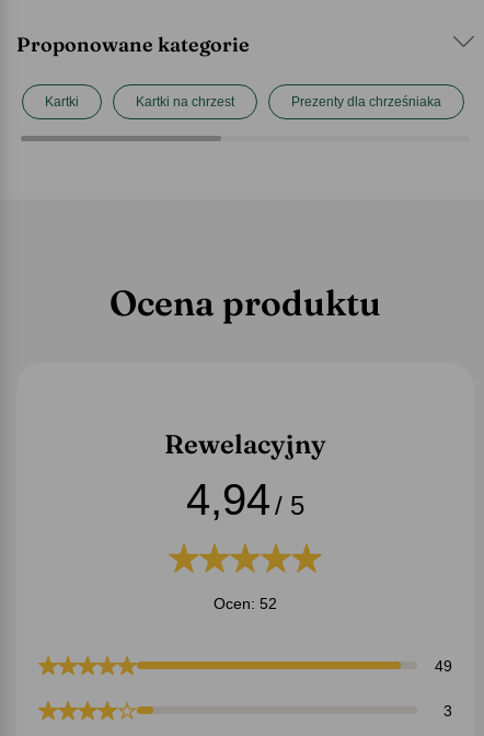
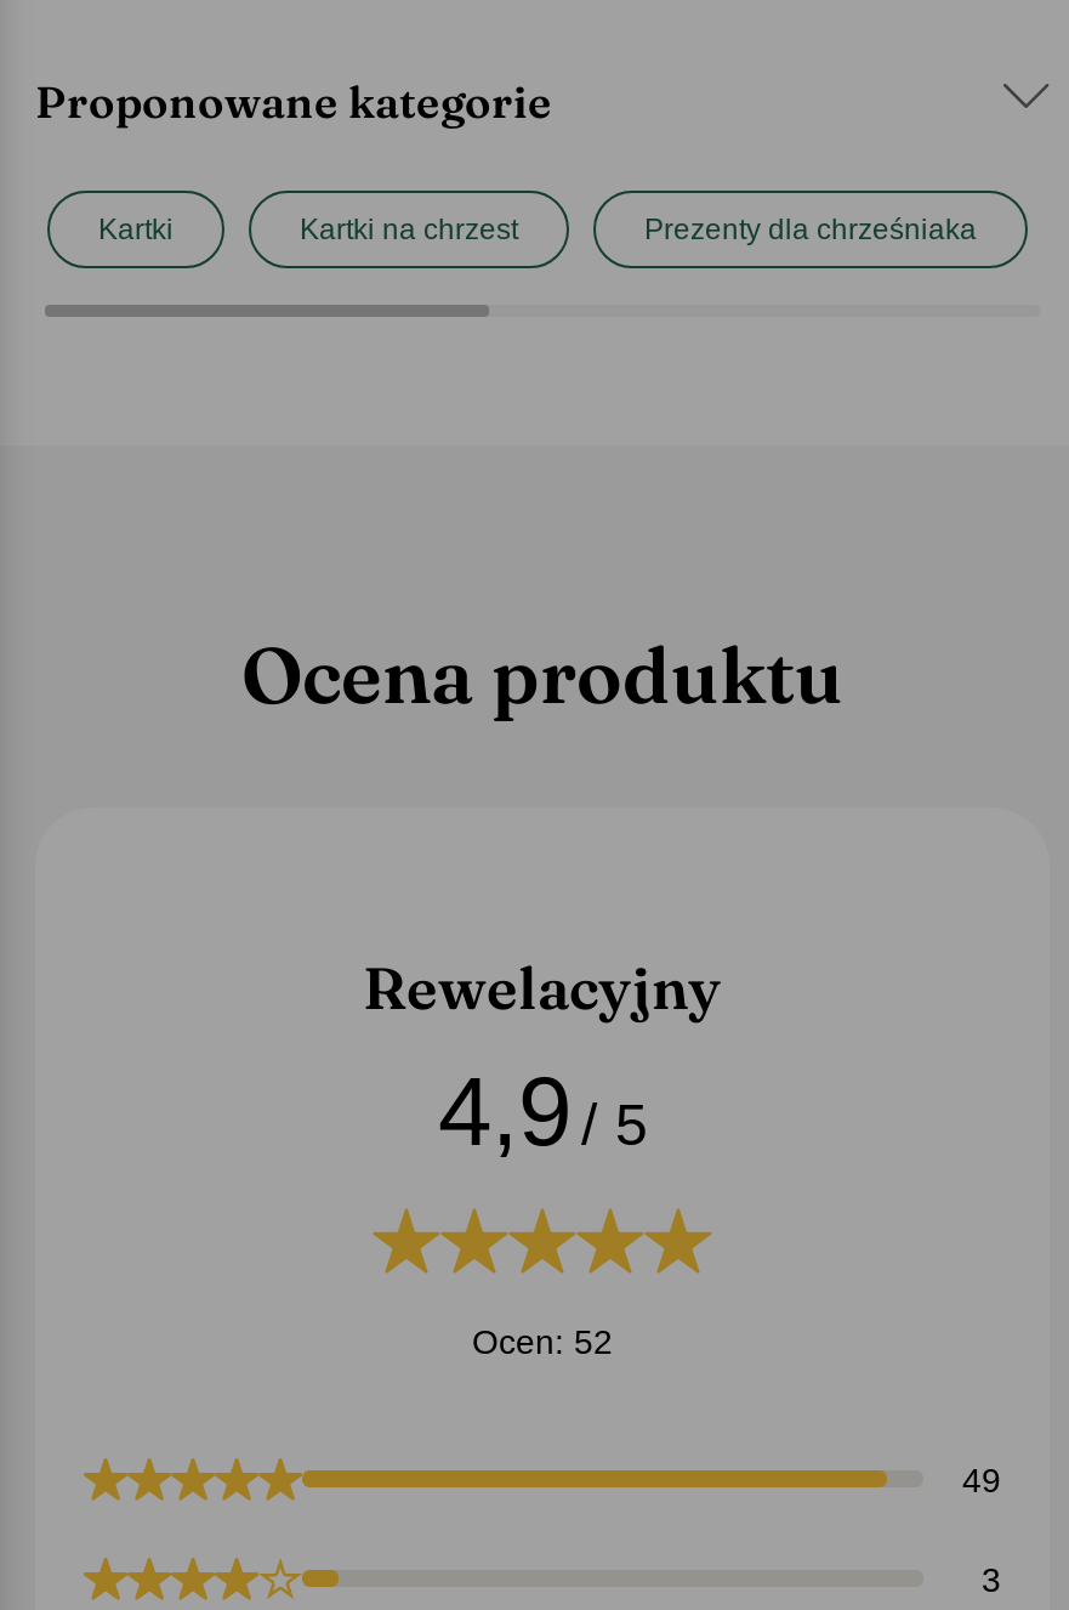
- 4,94 / 5
+ 4,9 / 5
